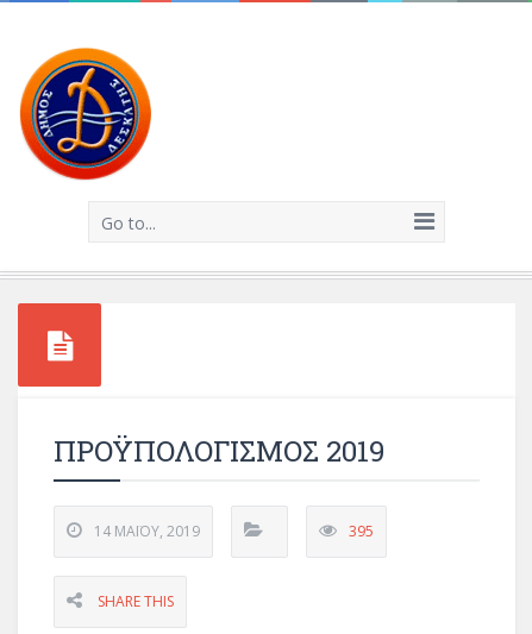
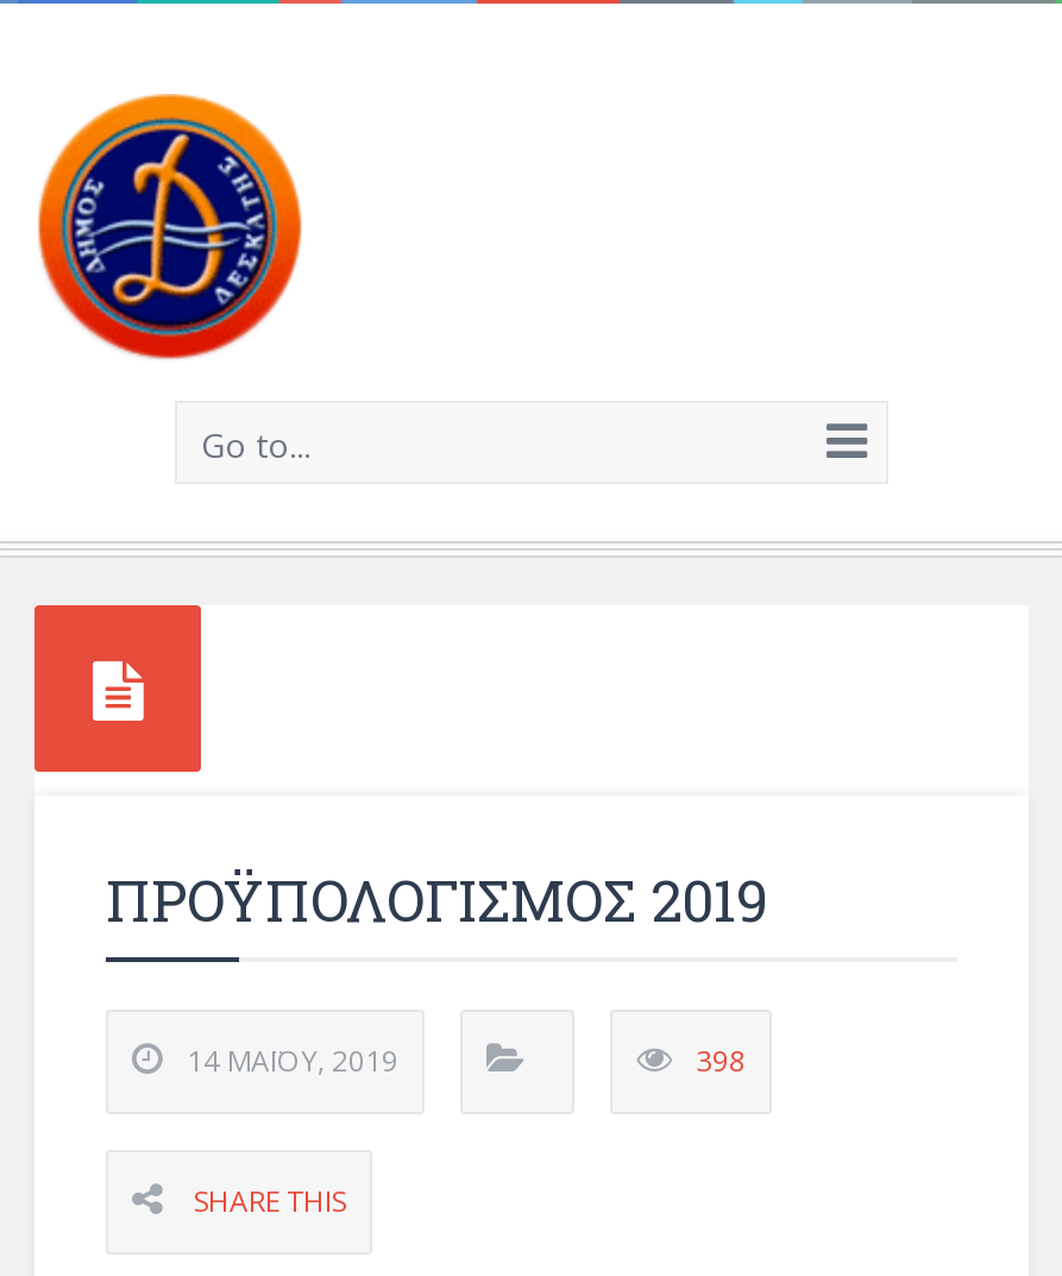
- 395
+ 398
